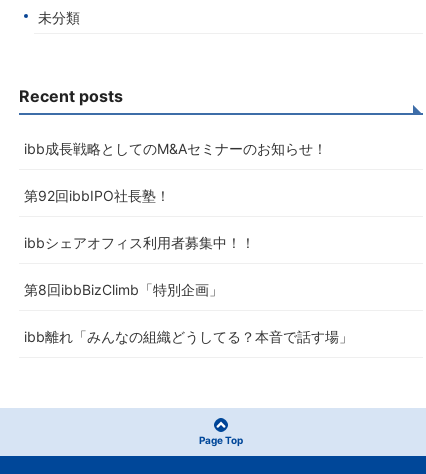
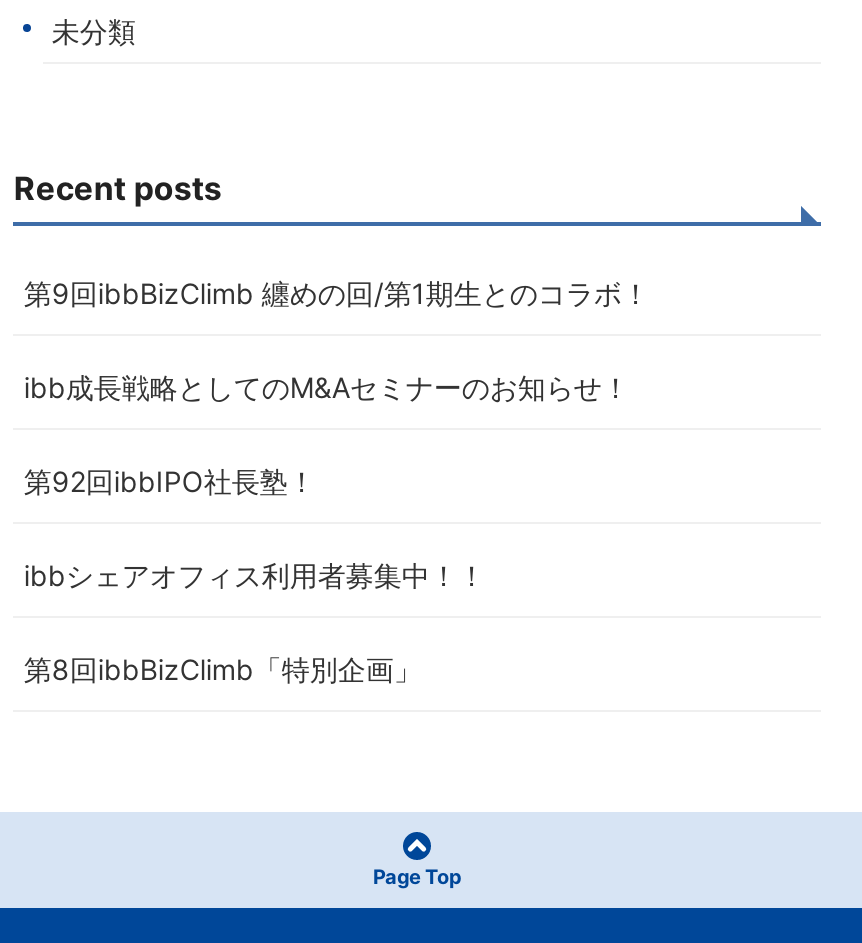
+ 第9回ibbBizClimb 纏めの回/第1期生とのコラボ！

moved down: ibb成長戦略としてのM&Aセミナーのお知らせ！ | 第92回ibbIPO社長塾！ | ibbシェアオフィス利用者募集中！！ | 第8回ibbBizClimb「特別企画」

- ibb離れ「みんなの組織どうしてる？本音で話す場」
